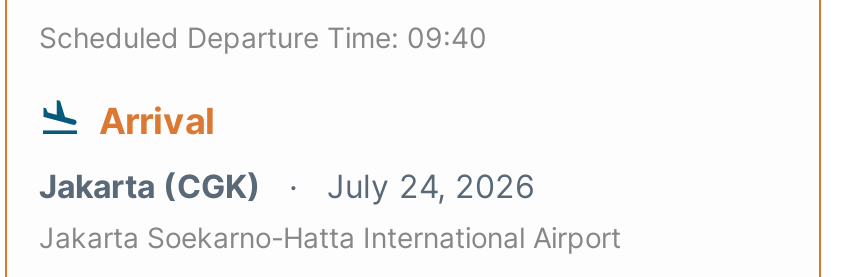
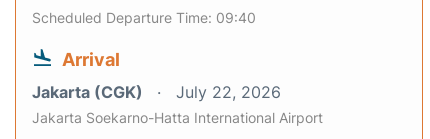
- Jakarta (CGK) July 24, 2026
+ Jakarta (CGK) July 22, 2026
